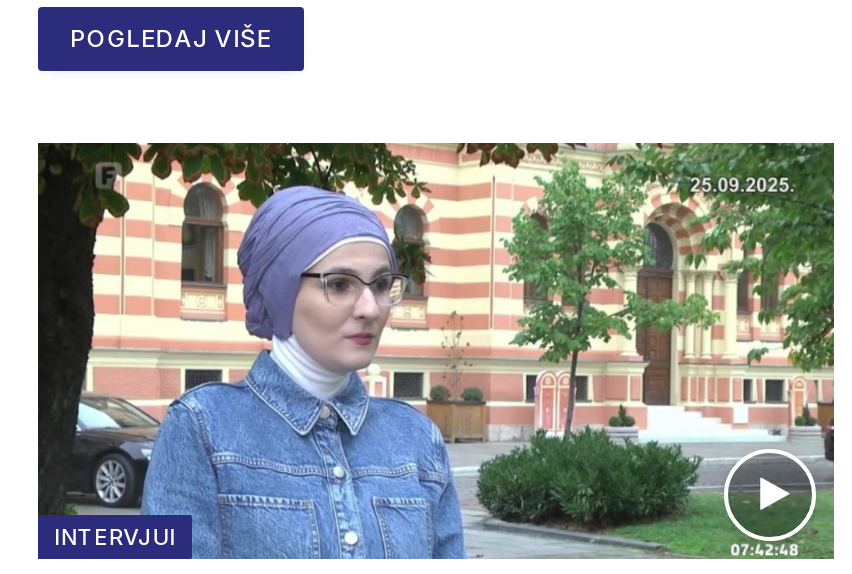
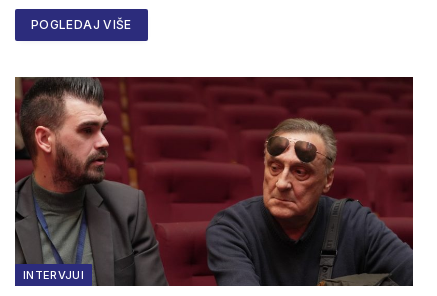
- [image]
+ [image]
